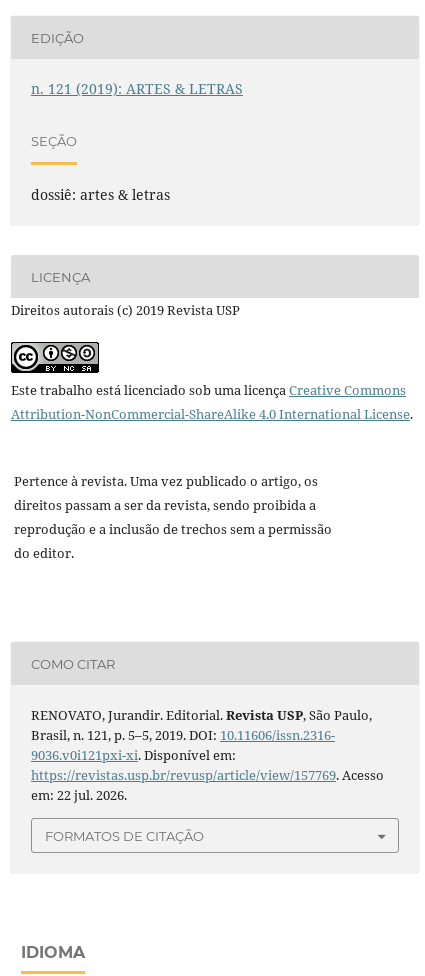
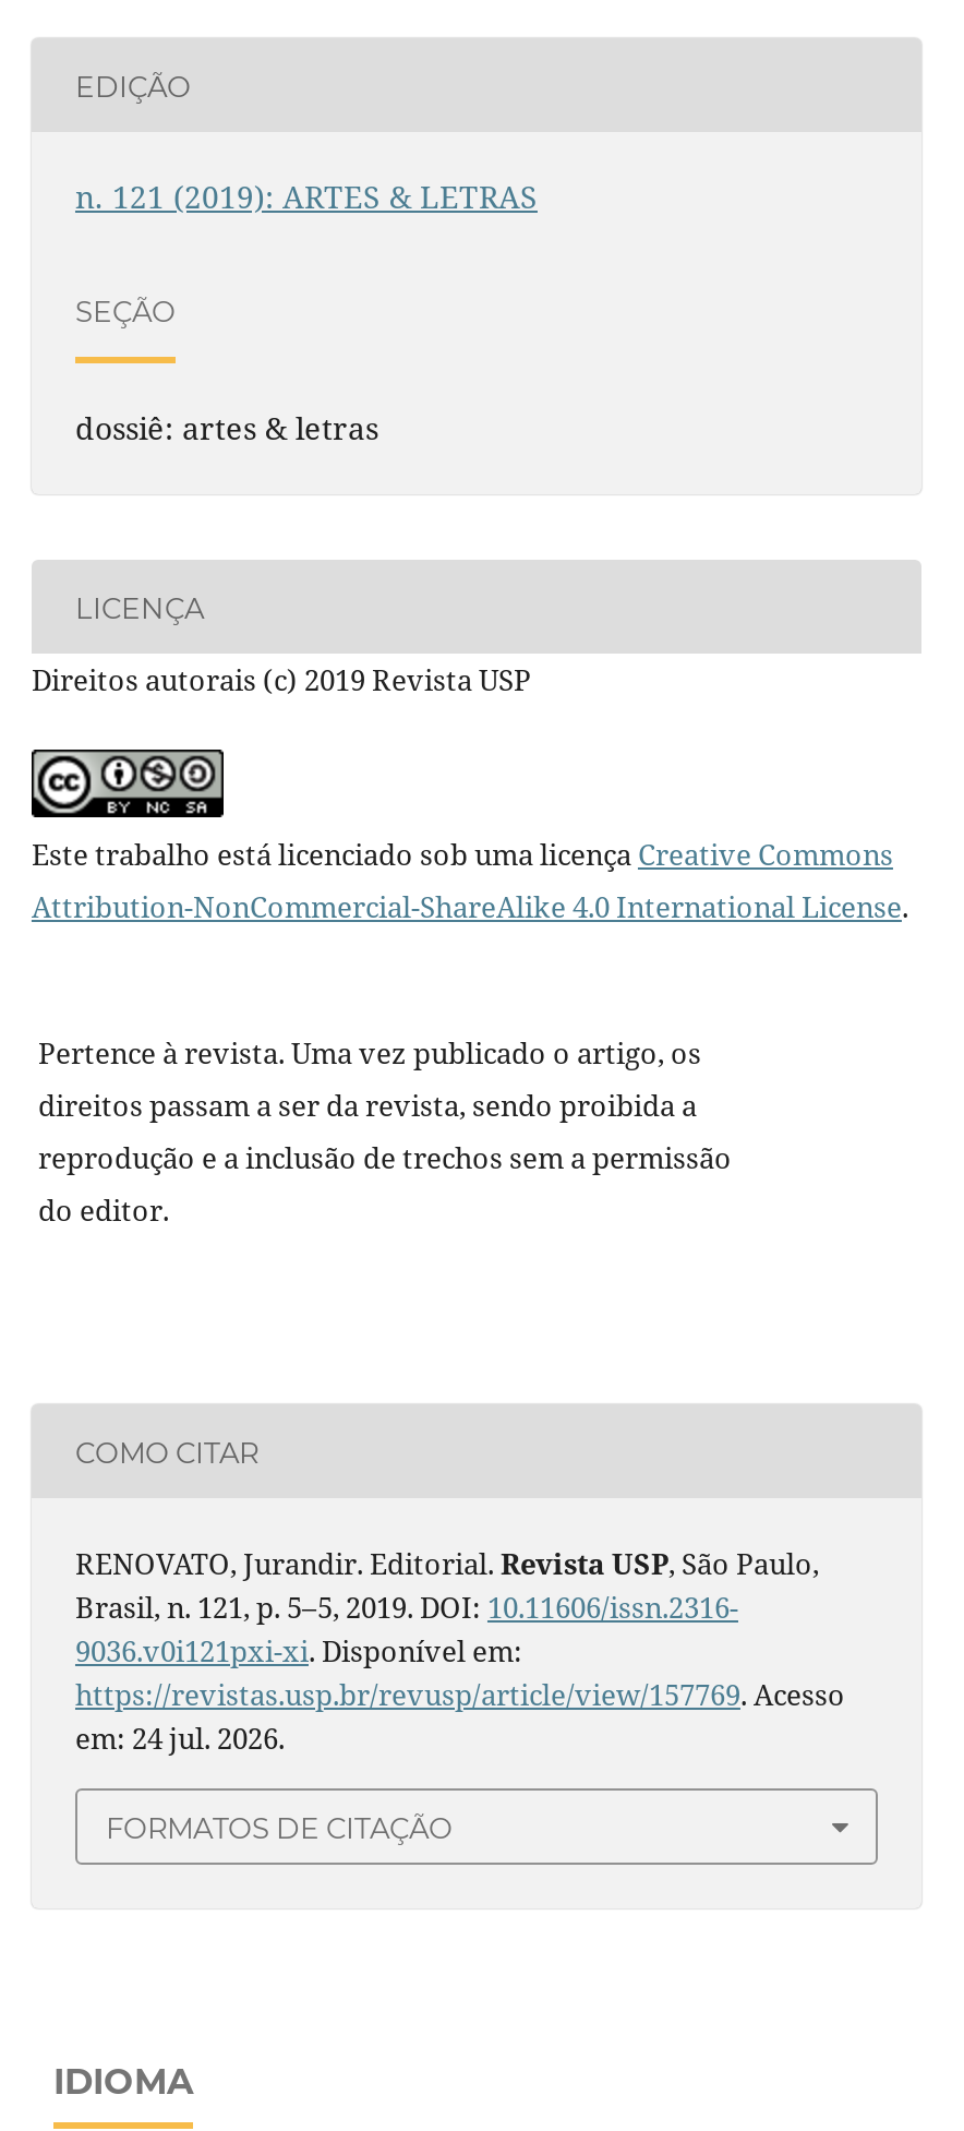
- em: 22 jul. 2026.
+ em: 24 jul. 2026.
